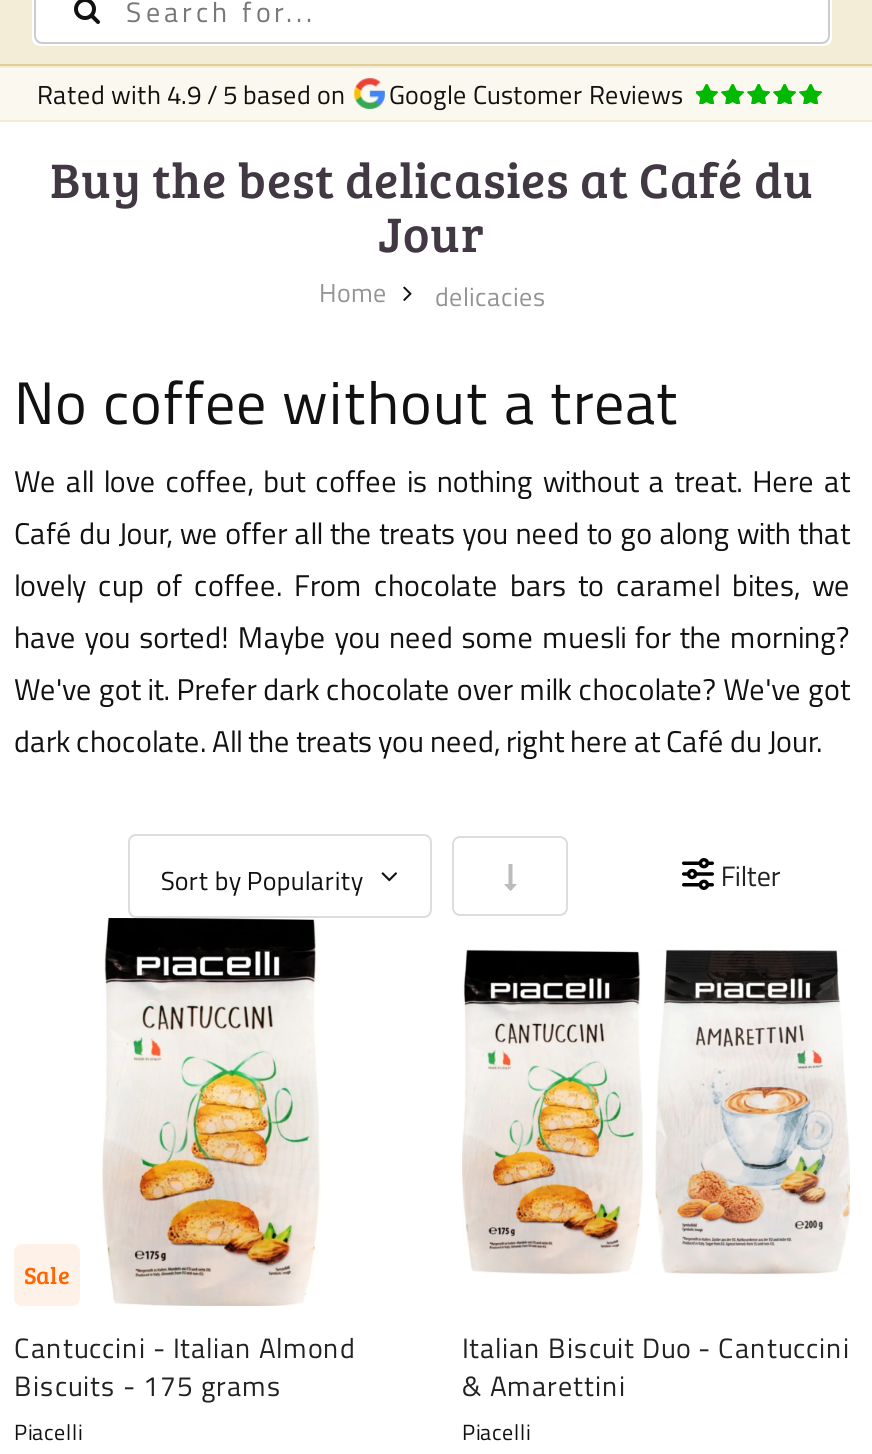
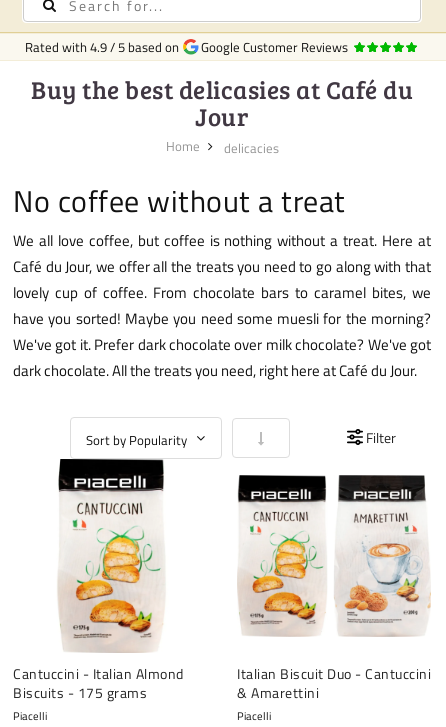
- Sale
